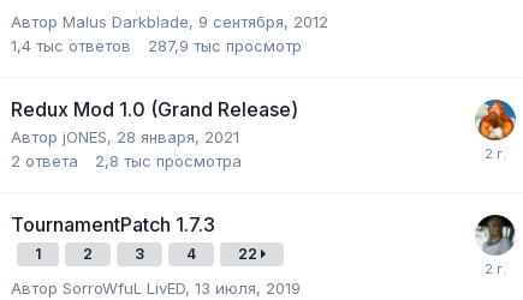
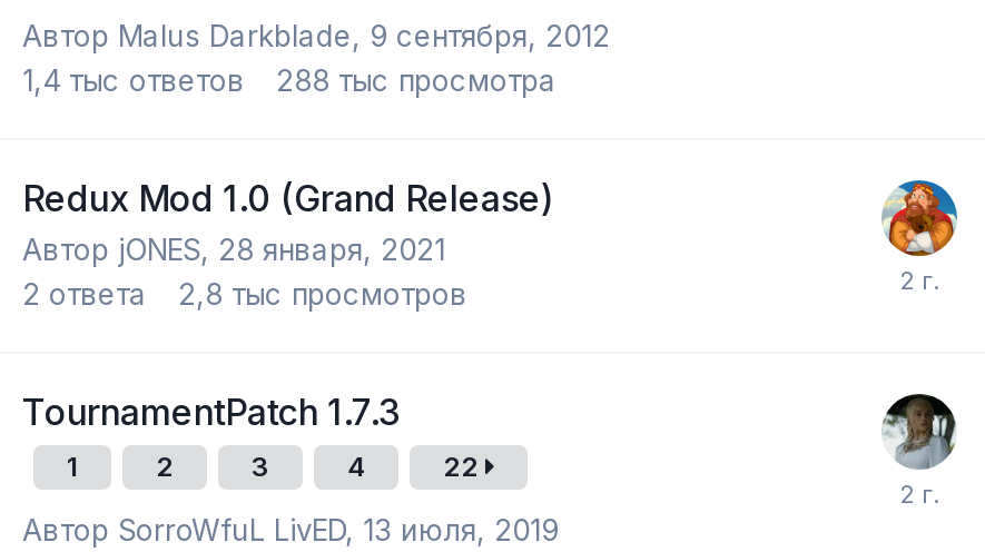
- 287,9 тыс просмотр
+ 288 тыс просмотра

- 2,8 тыс просмотра
+ 2,8 тыс просмотров
